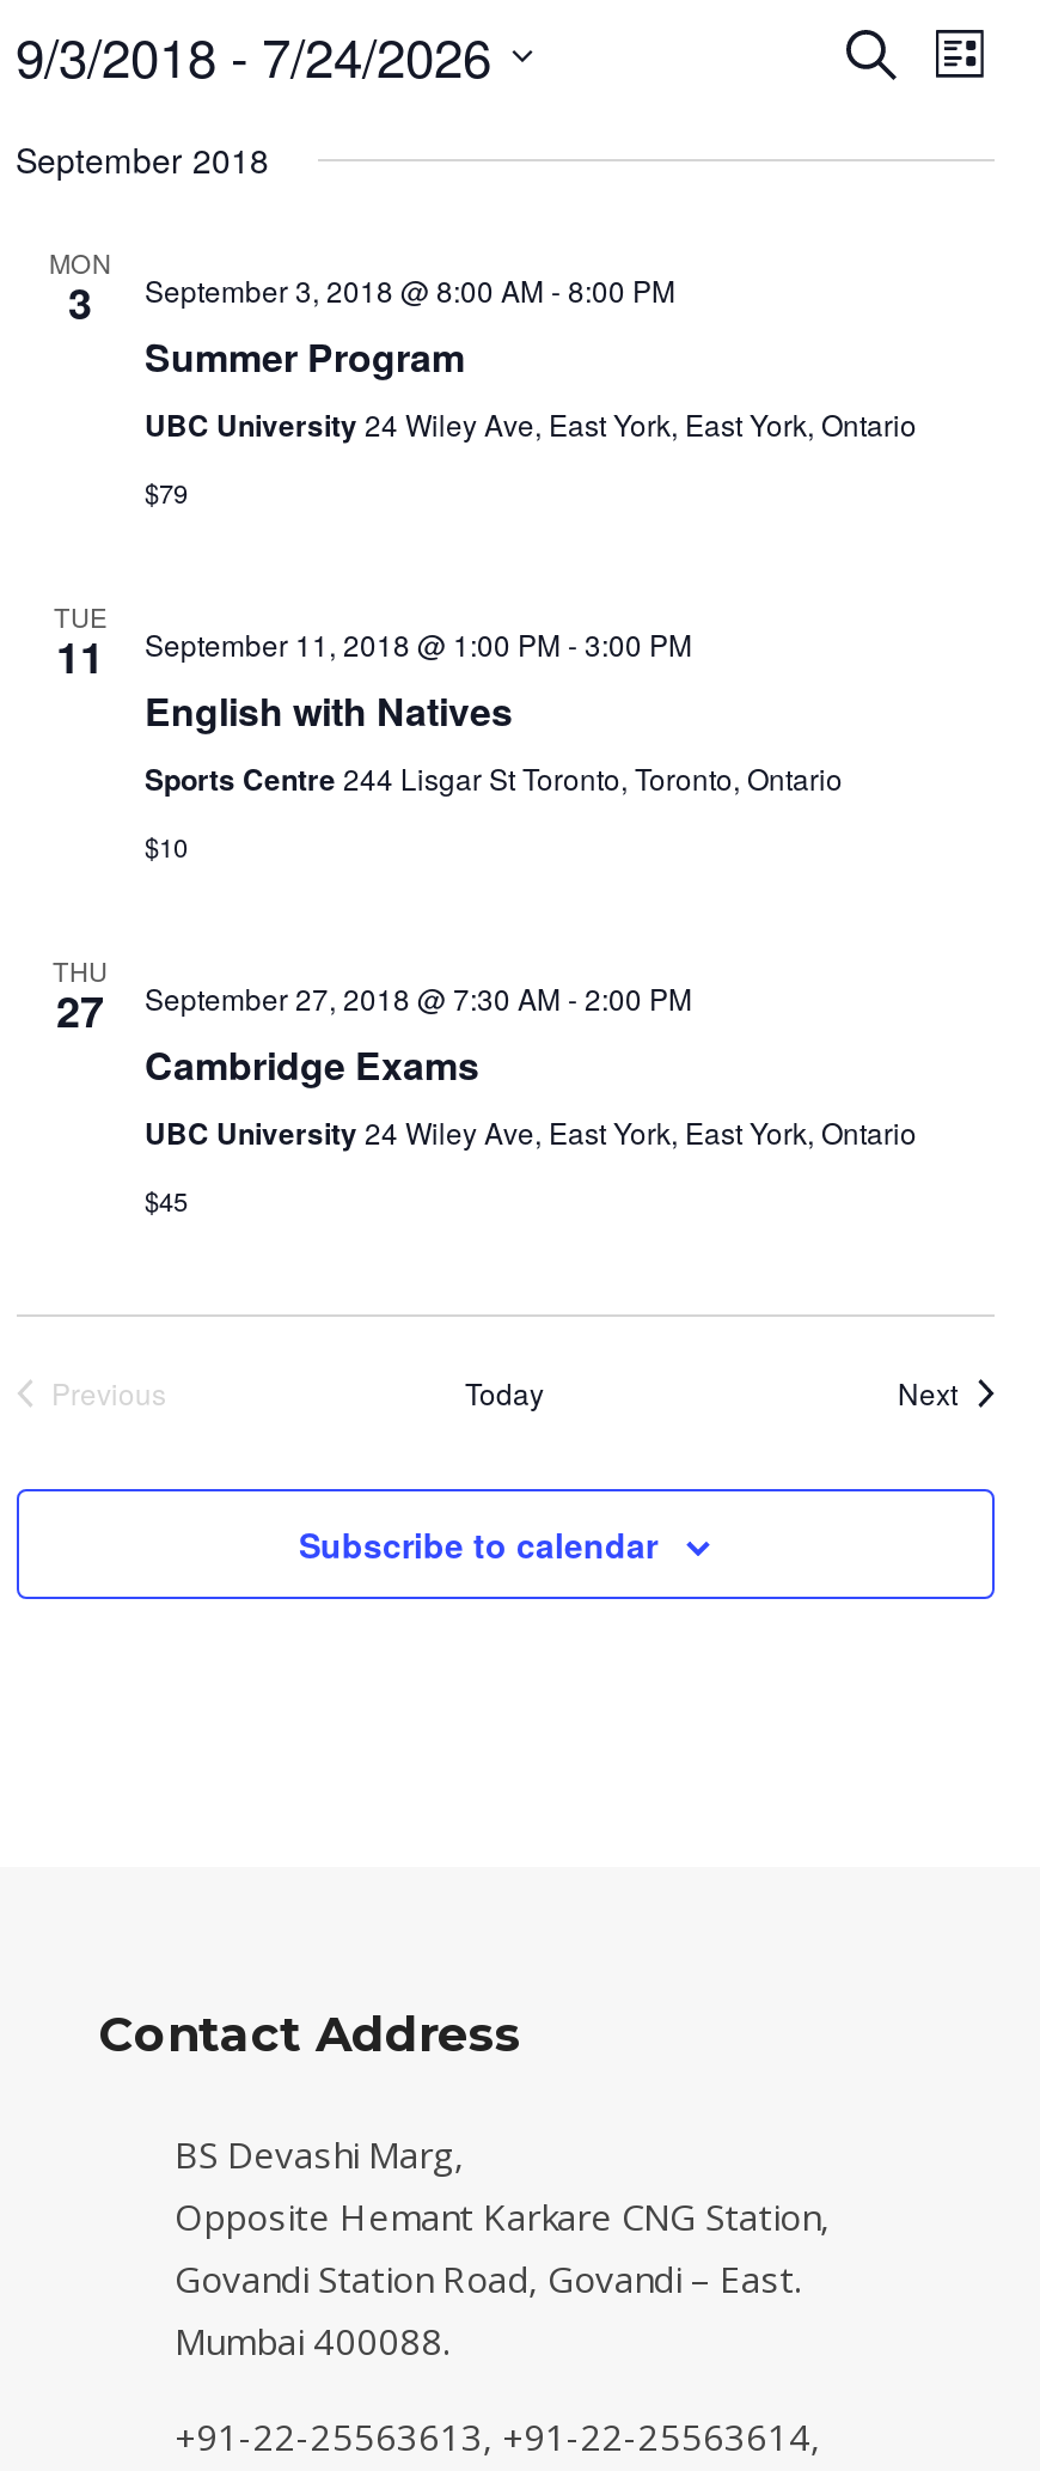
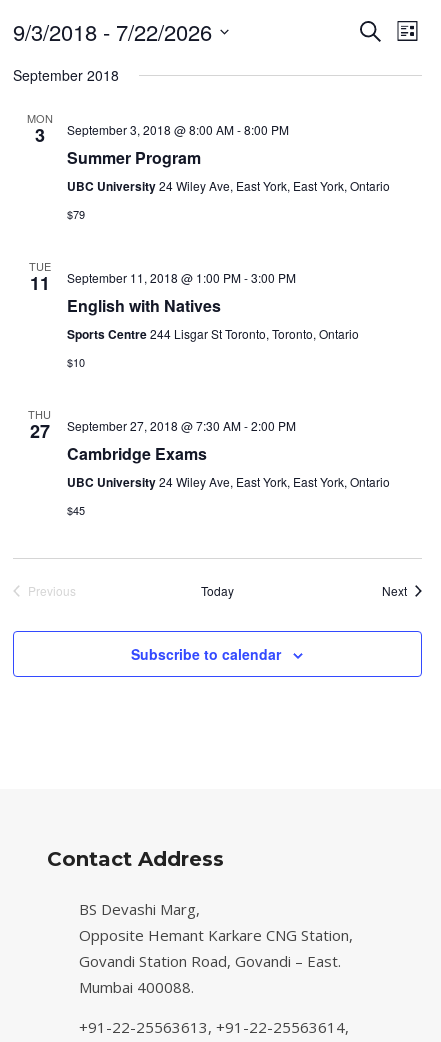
- 9/3/2018 - 7/24/2026
+ 9/3/2018 - 7/22/2026
